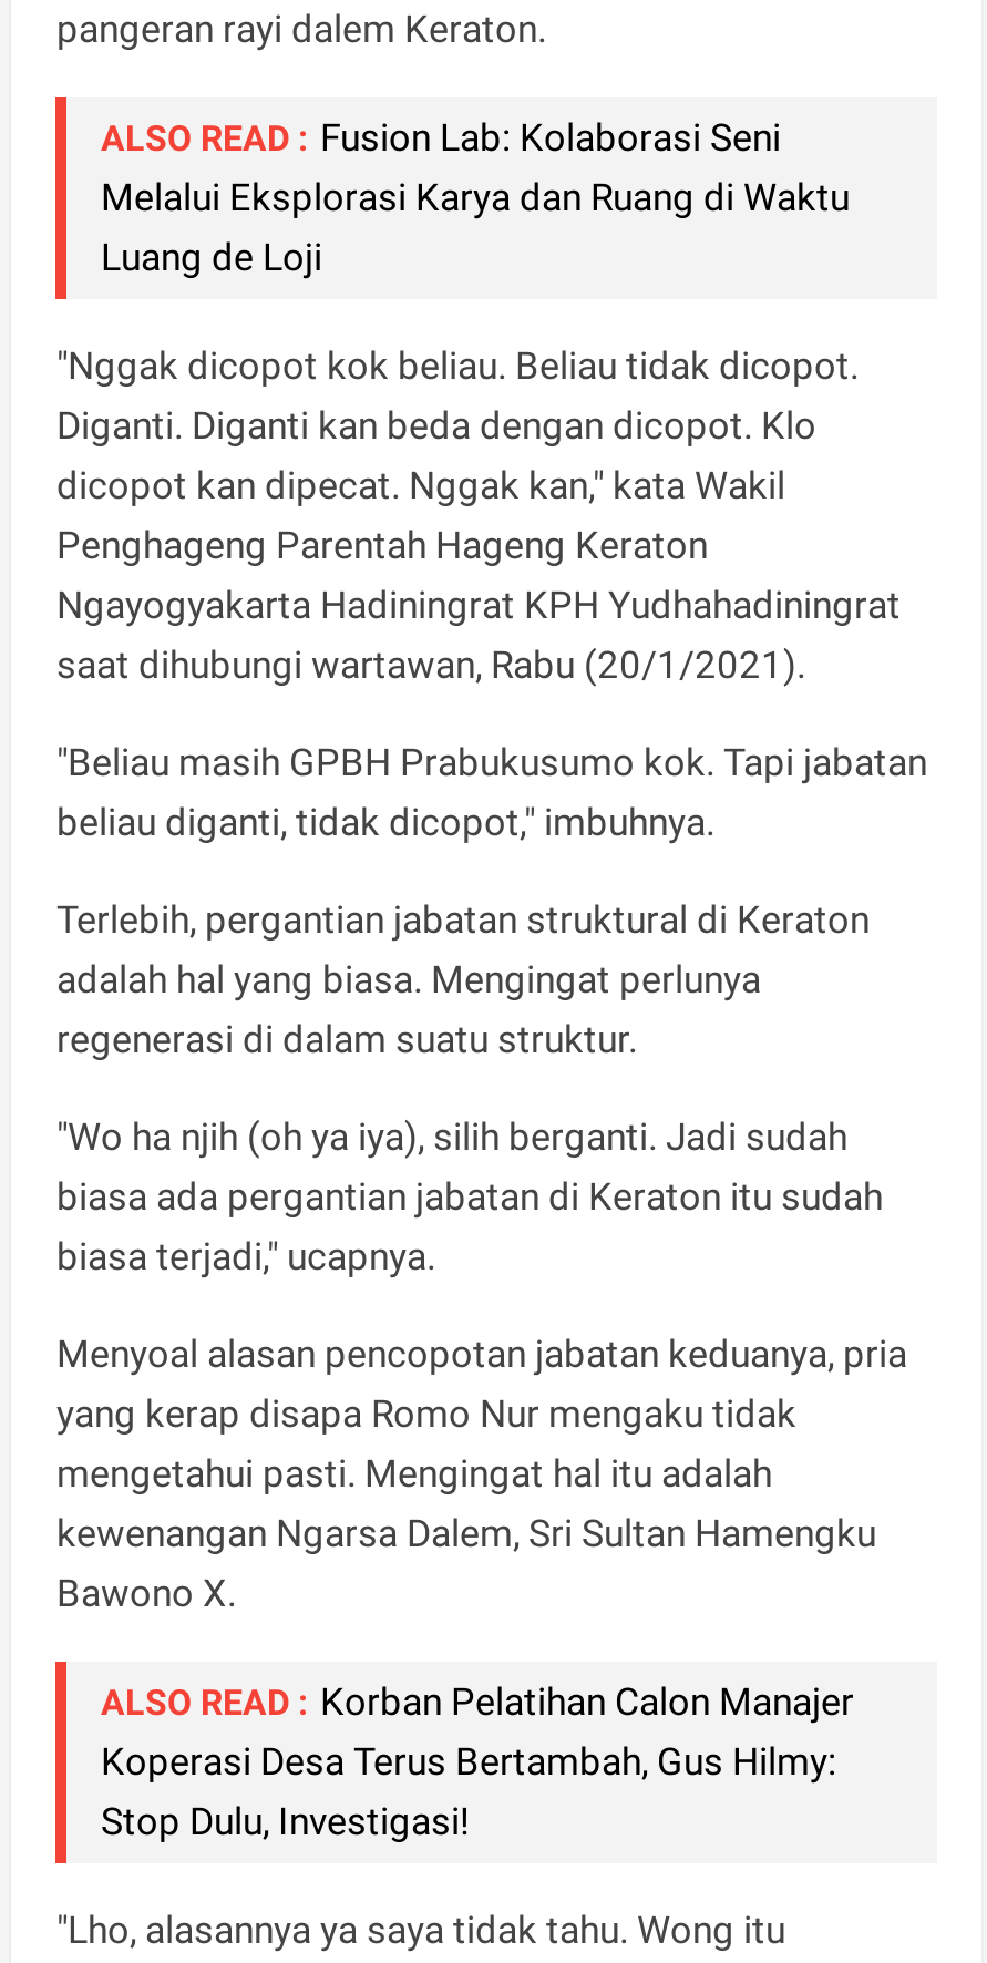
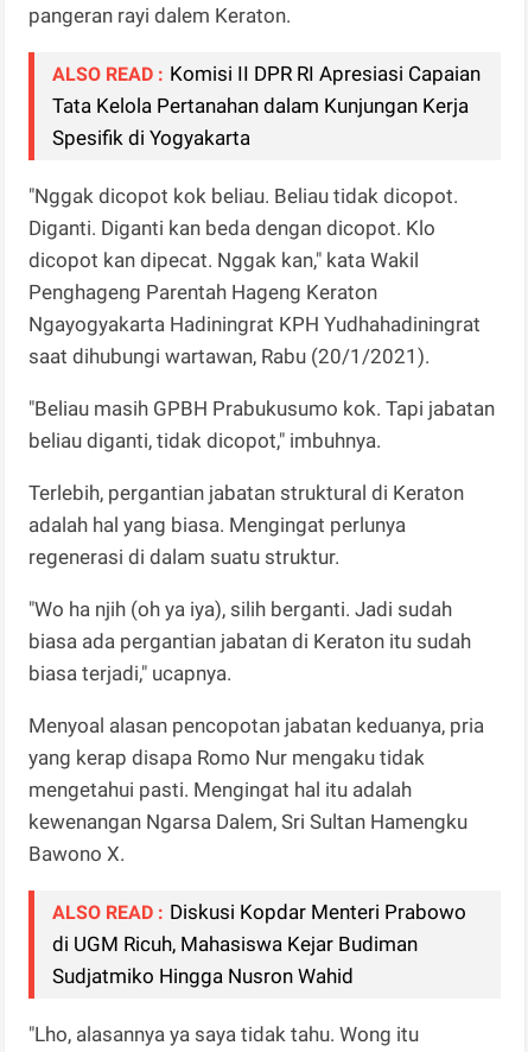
- ALSO READ : Fusion Lab: Kolaborasi Seni
- Melalui Eksplorasi Karya dan Ruang di Waktu
- Luang de Loji
+ ALSO READ : Komisi II DPR RI Apresiasi Capaian
+ Tata Kelola Pertanahan dalam Kunjungan Kerja
+ Spesifik di Yogyakarta

- ALSO READ : Korban Pelatihan Calon Manajer
- Koperasi Desa Terus Bertambah, Gus Hilmy:
- Stop Dulu, Investigasi!
+ ALSO READ : Diskusi Kopdar Menteri Prabowo
+ di UGM Ricuh, Mahasiswa Kejar Budiman
+ Sudjatmiko Hingga Nusron Wahid
